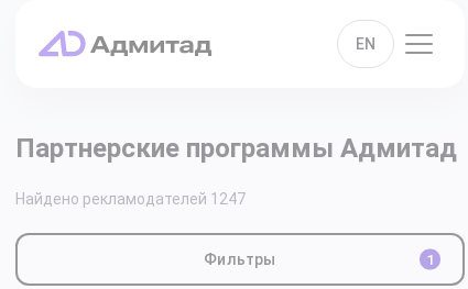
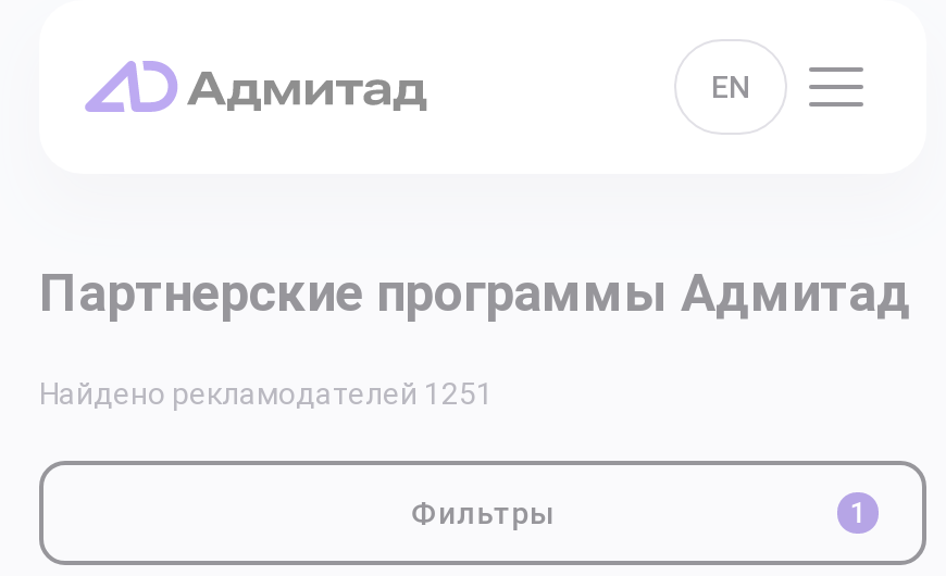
- Найдено рекламодателей 1247
+ Найдено рекламодателей 1251
